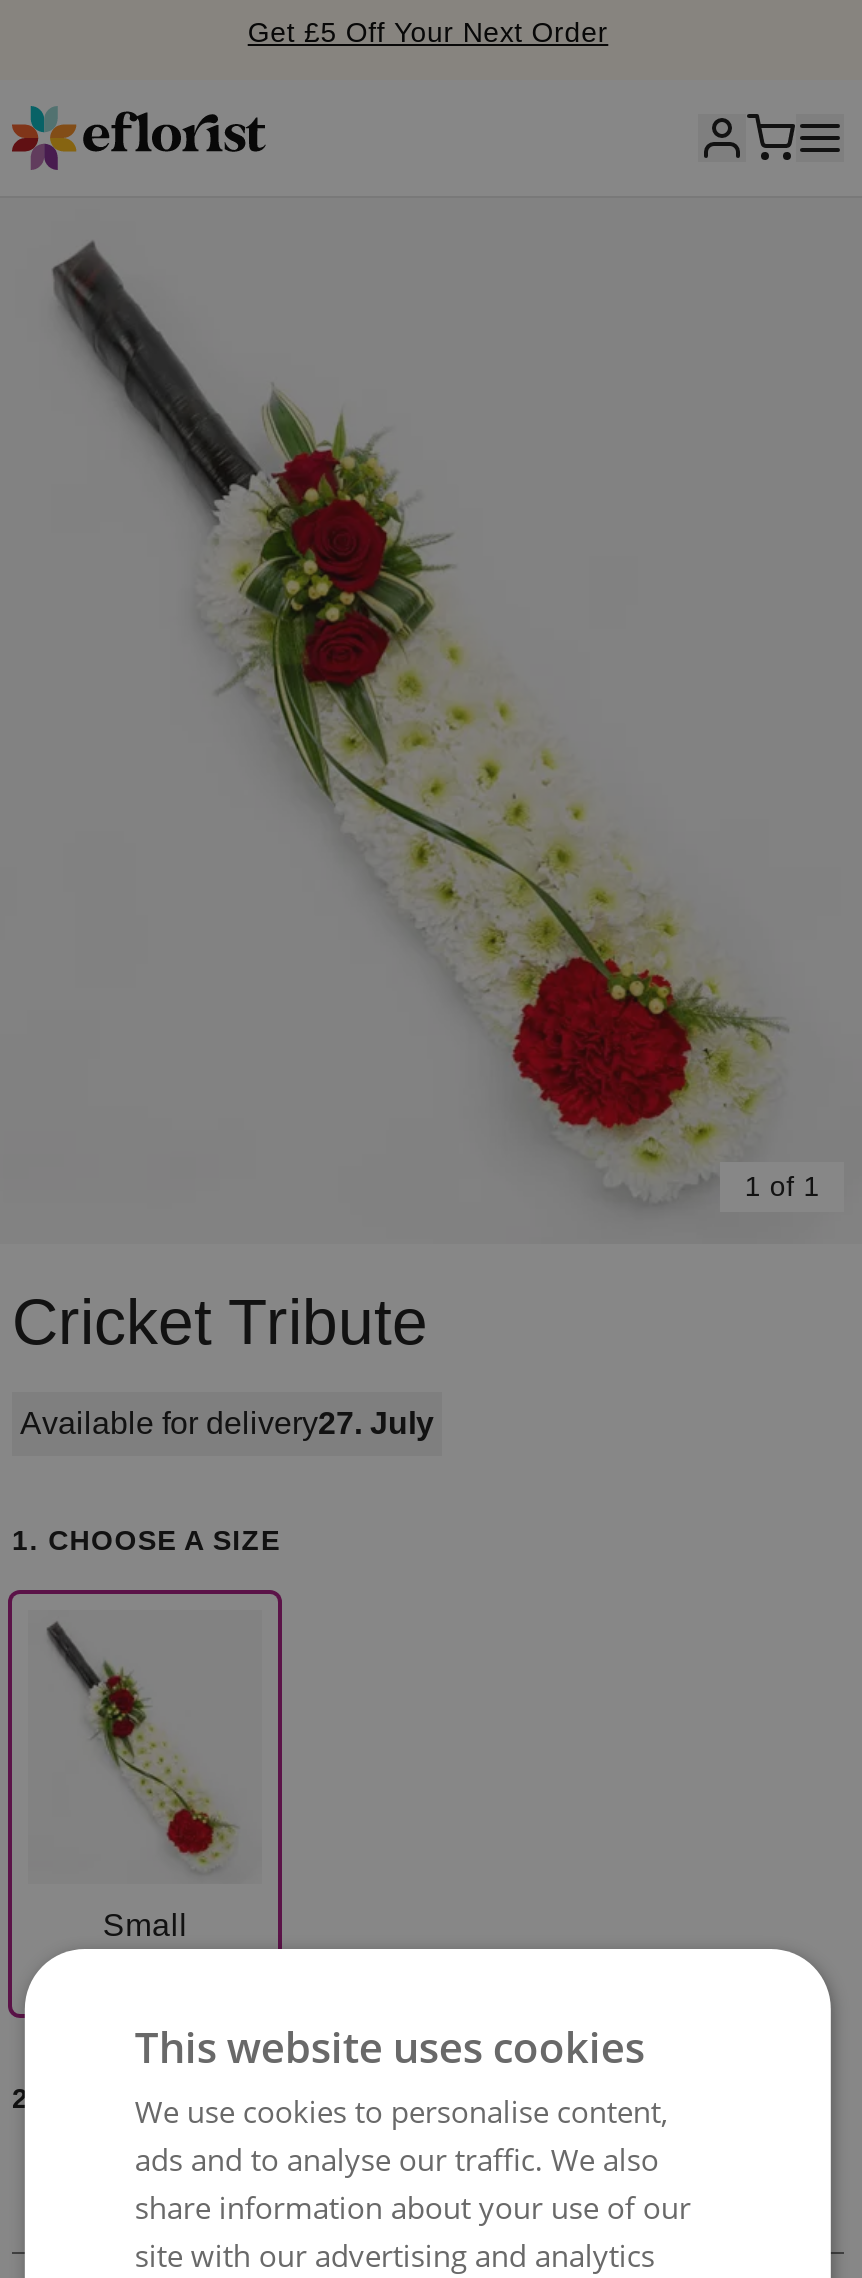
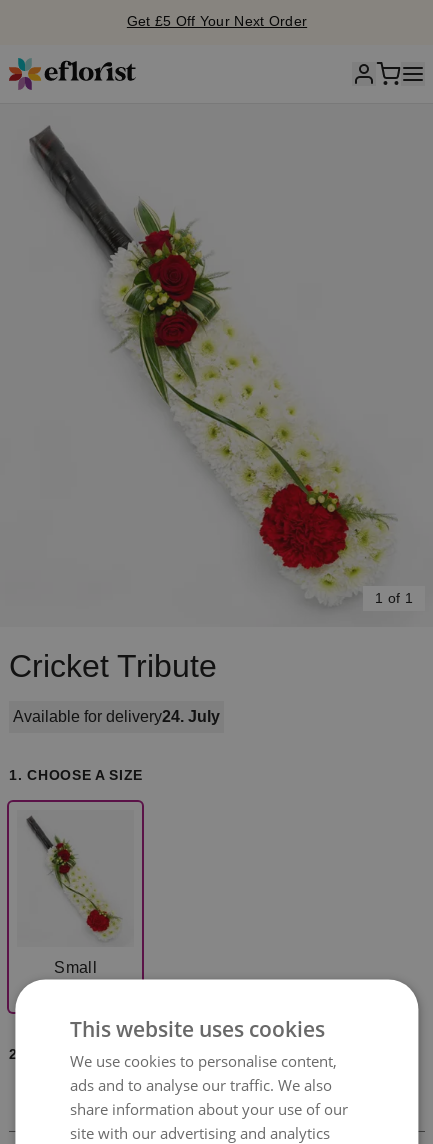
- Available for delivery27. July
+ Available for delivery24. July
